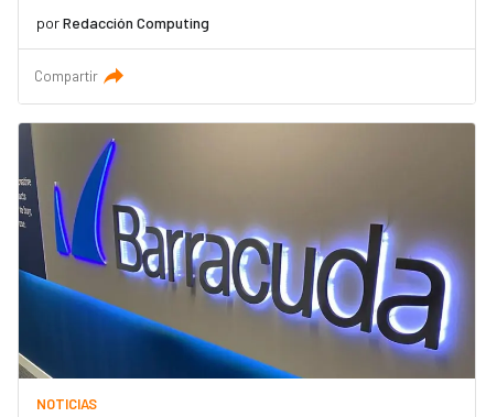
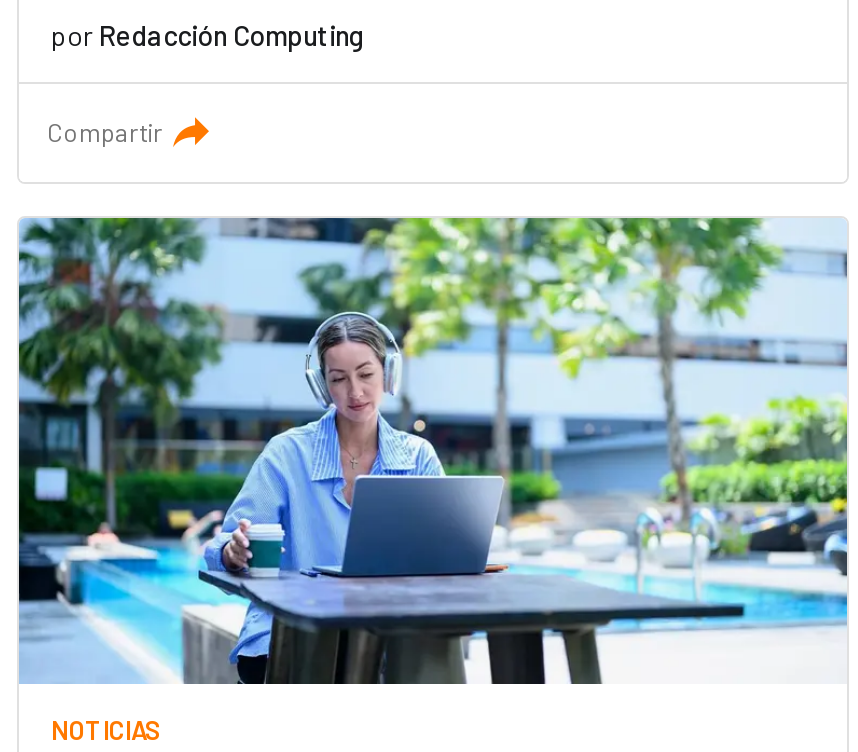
- [image]
+ [image]
